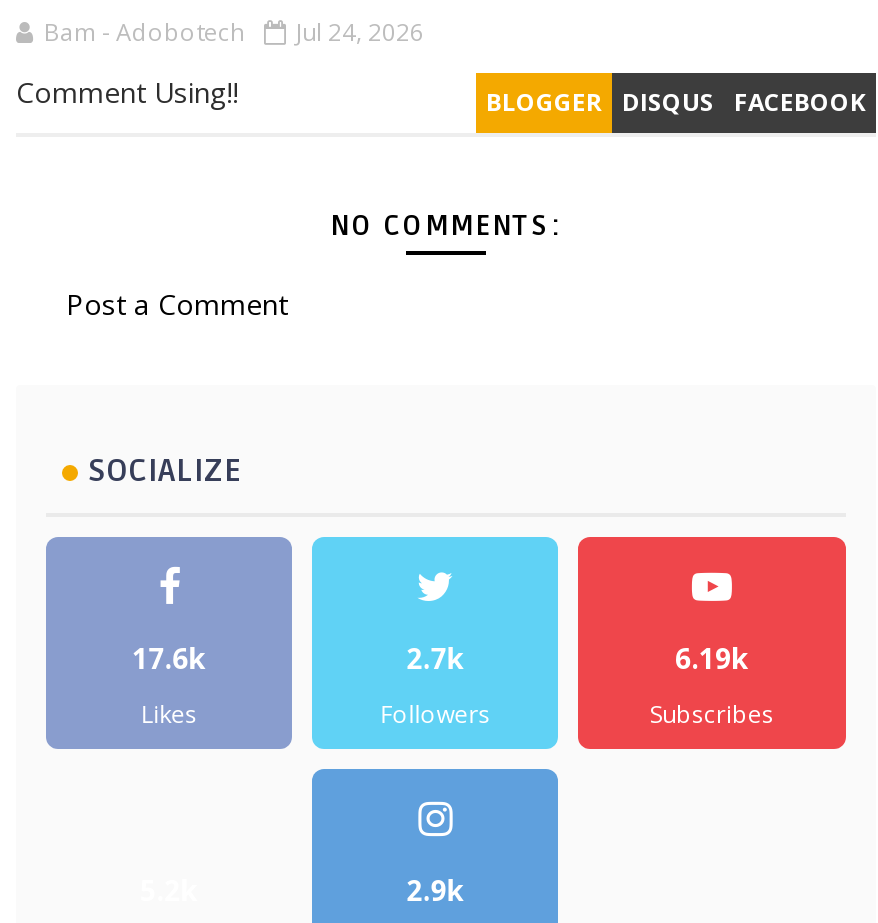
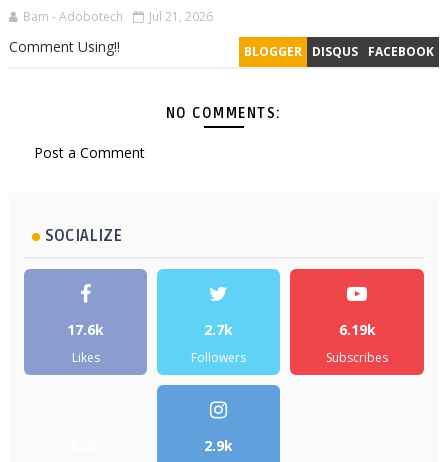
- Bam - Adobotech Jul 24, 2026
+ Bam - Adobotech Jul 21, 2026
